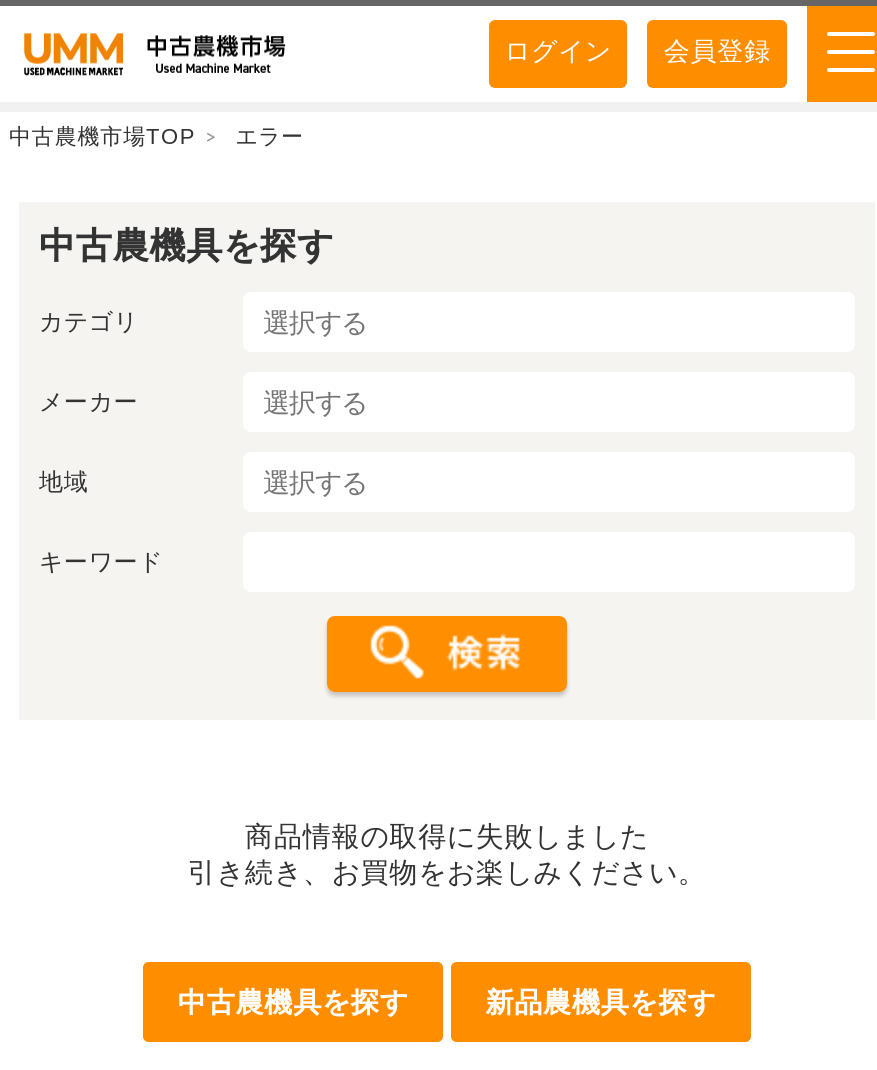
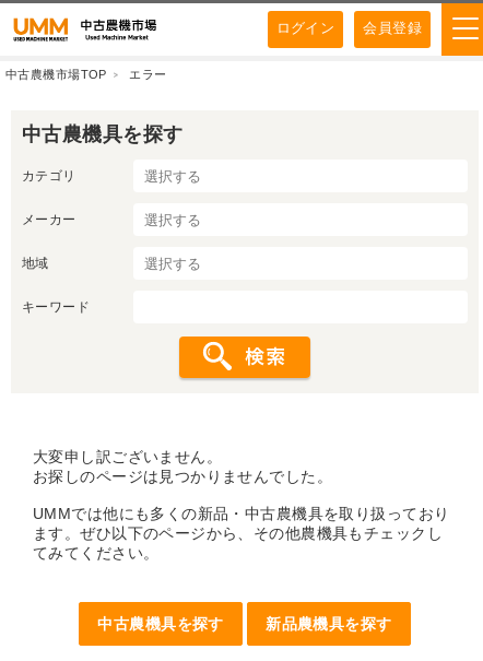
- 商品情報の取得に失敗しました
- 引き続き、お買物をお楽しみください。
+ 大変申し訳ございません。
+ お探しのページは見つかりませんでした。
+ UMMでは他にも多くの新品・中古農機具を取り扱っており
+ ます。ぜひ以下のページから、その他農機具もチェックし
+ てみてください。
